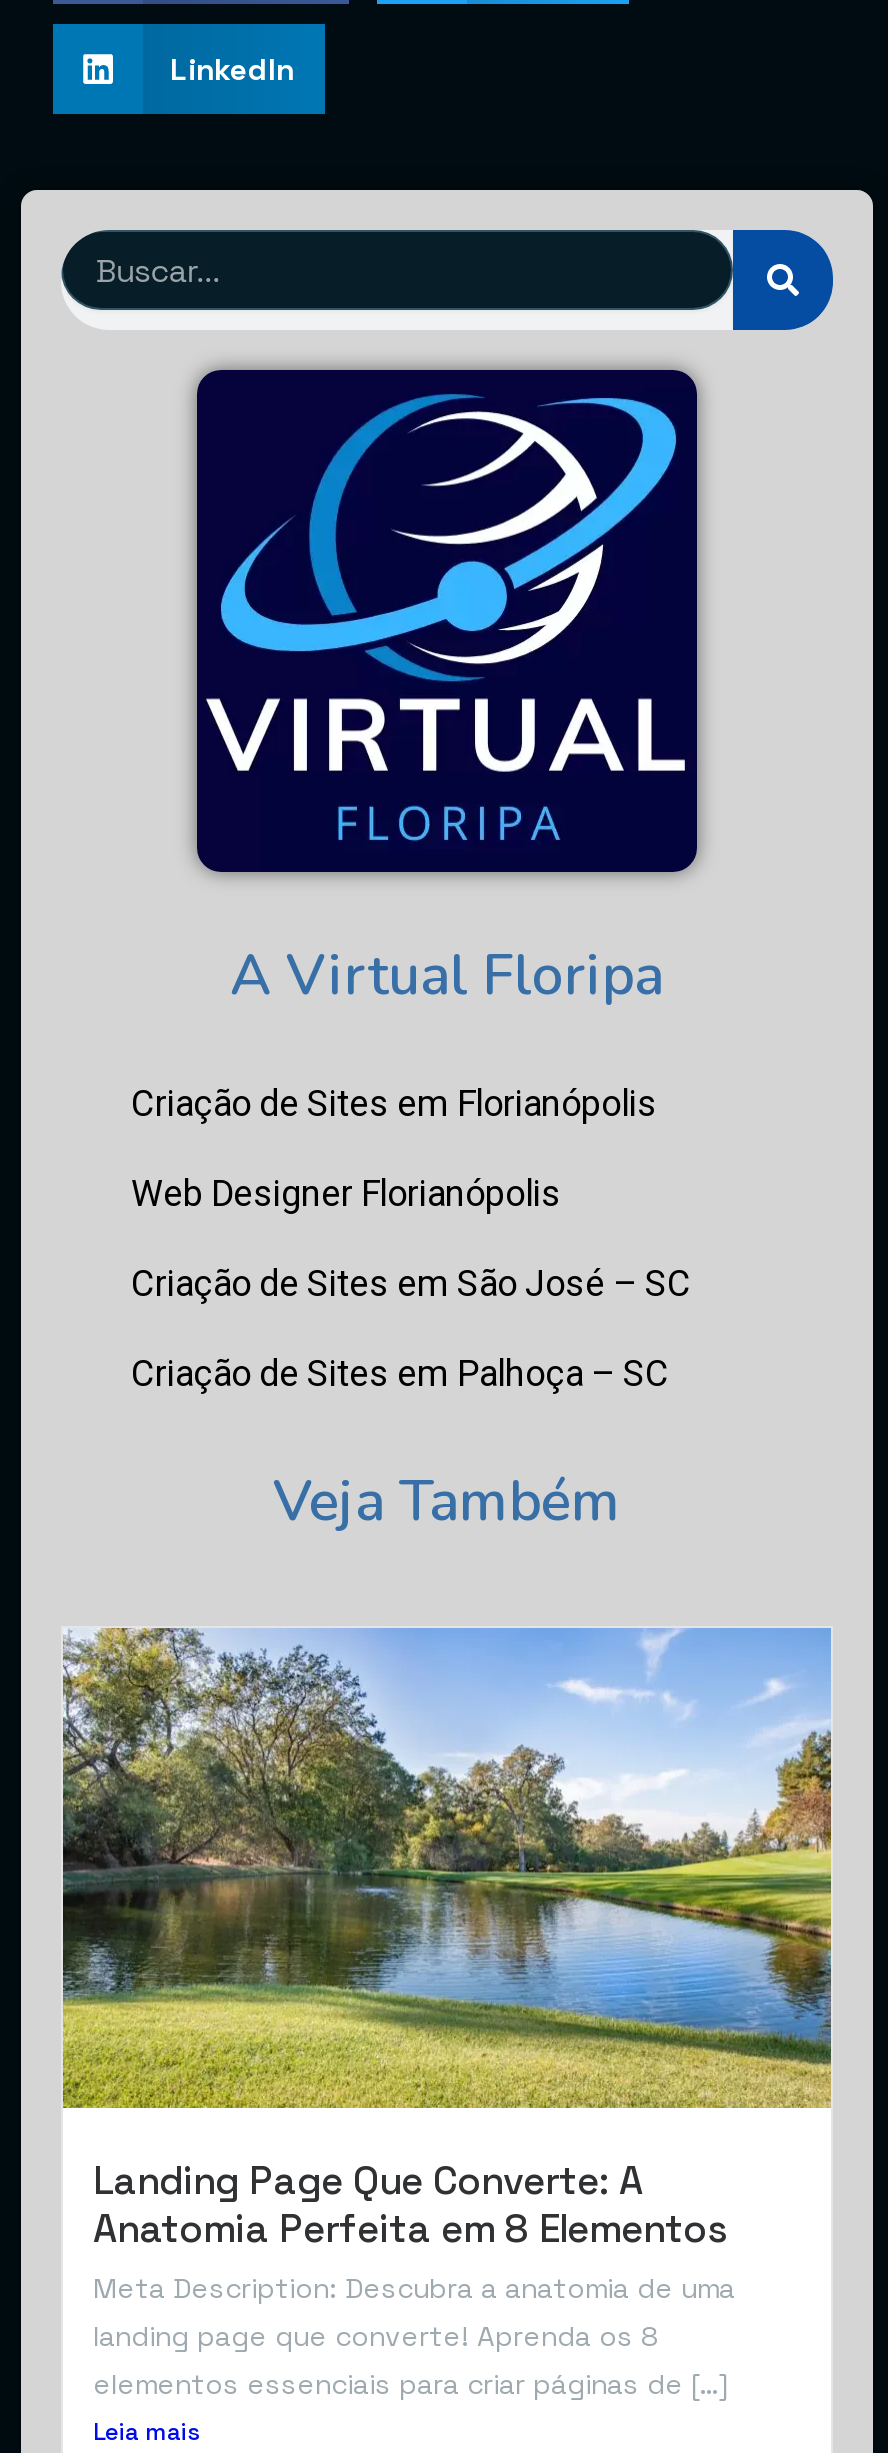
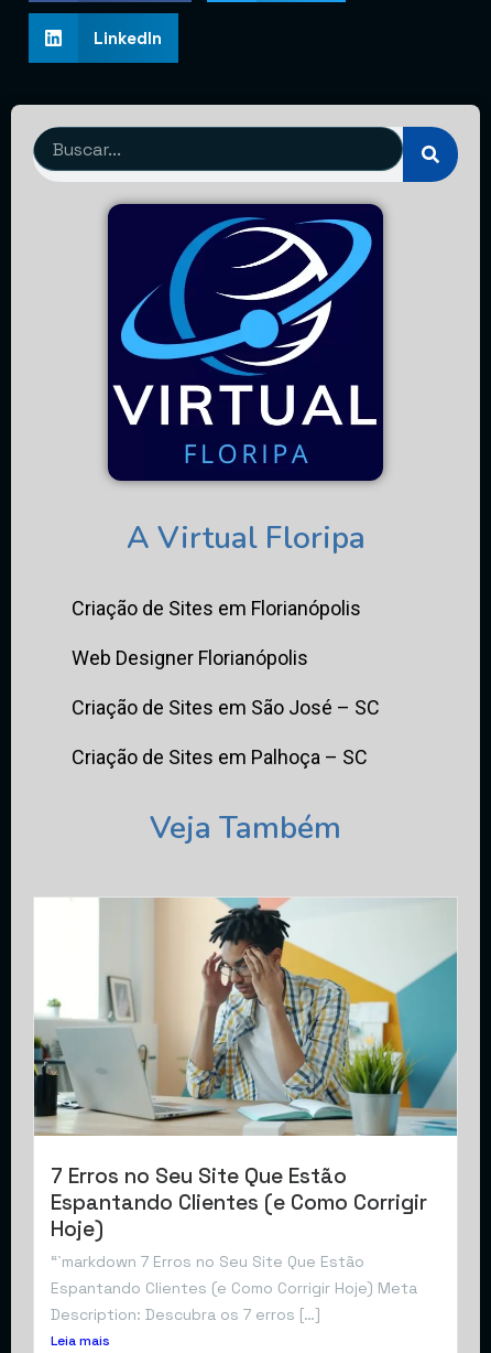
- [image]
- Landing Page Que Converte: A
- Anatomia Perfeita em 8 Elementos
- Meta Description: Descubra a anatomia de uma
- landing page que converte! Aprenda os 8
- elementos essenciais para criar páginas de […]
+ [image]
+ 7 Erros no Seu Site Que Estão
+ Espantando Clientes (e Como Corrigir
+ Hoje)
+ “`markdown 7 Erros no Seu Site Que Estão
+ Espantando Clientes (e Como Corrigir Hoje) Meta
+ Description: Descubra os 7 erros […]
